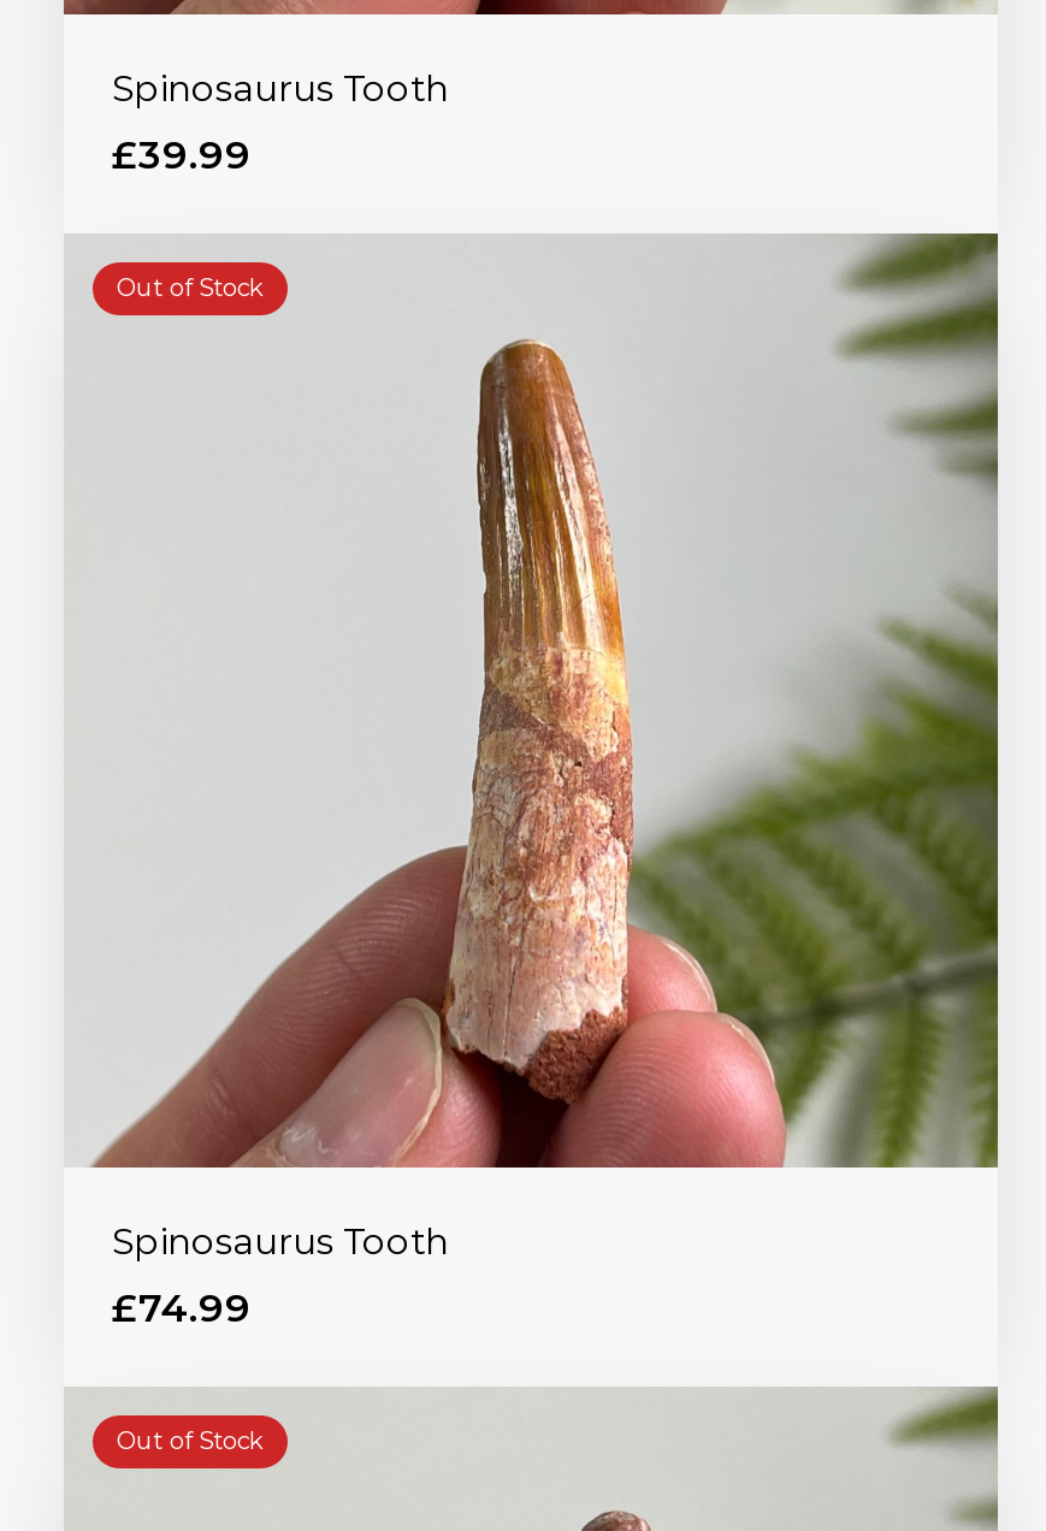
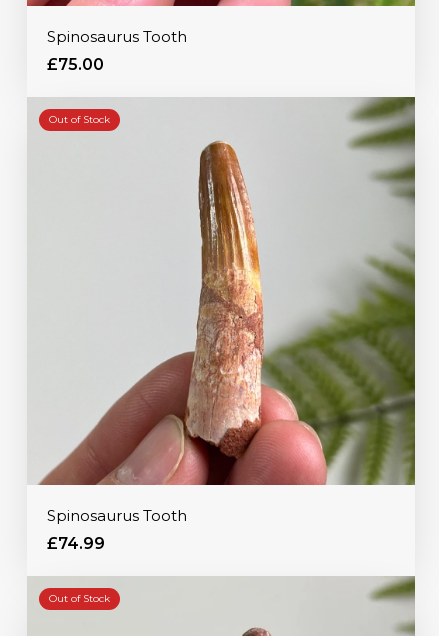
- £39.99
+ £75.00
